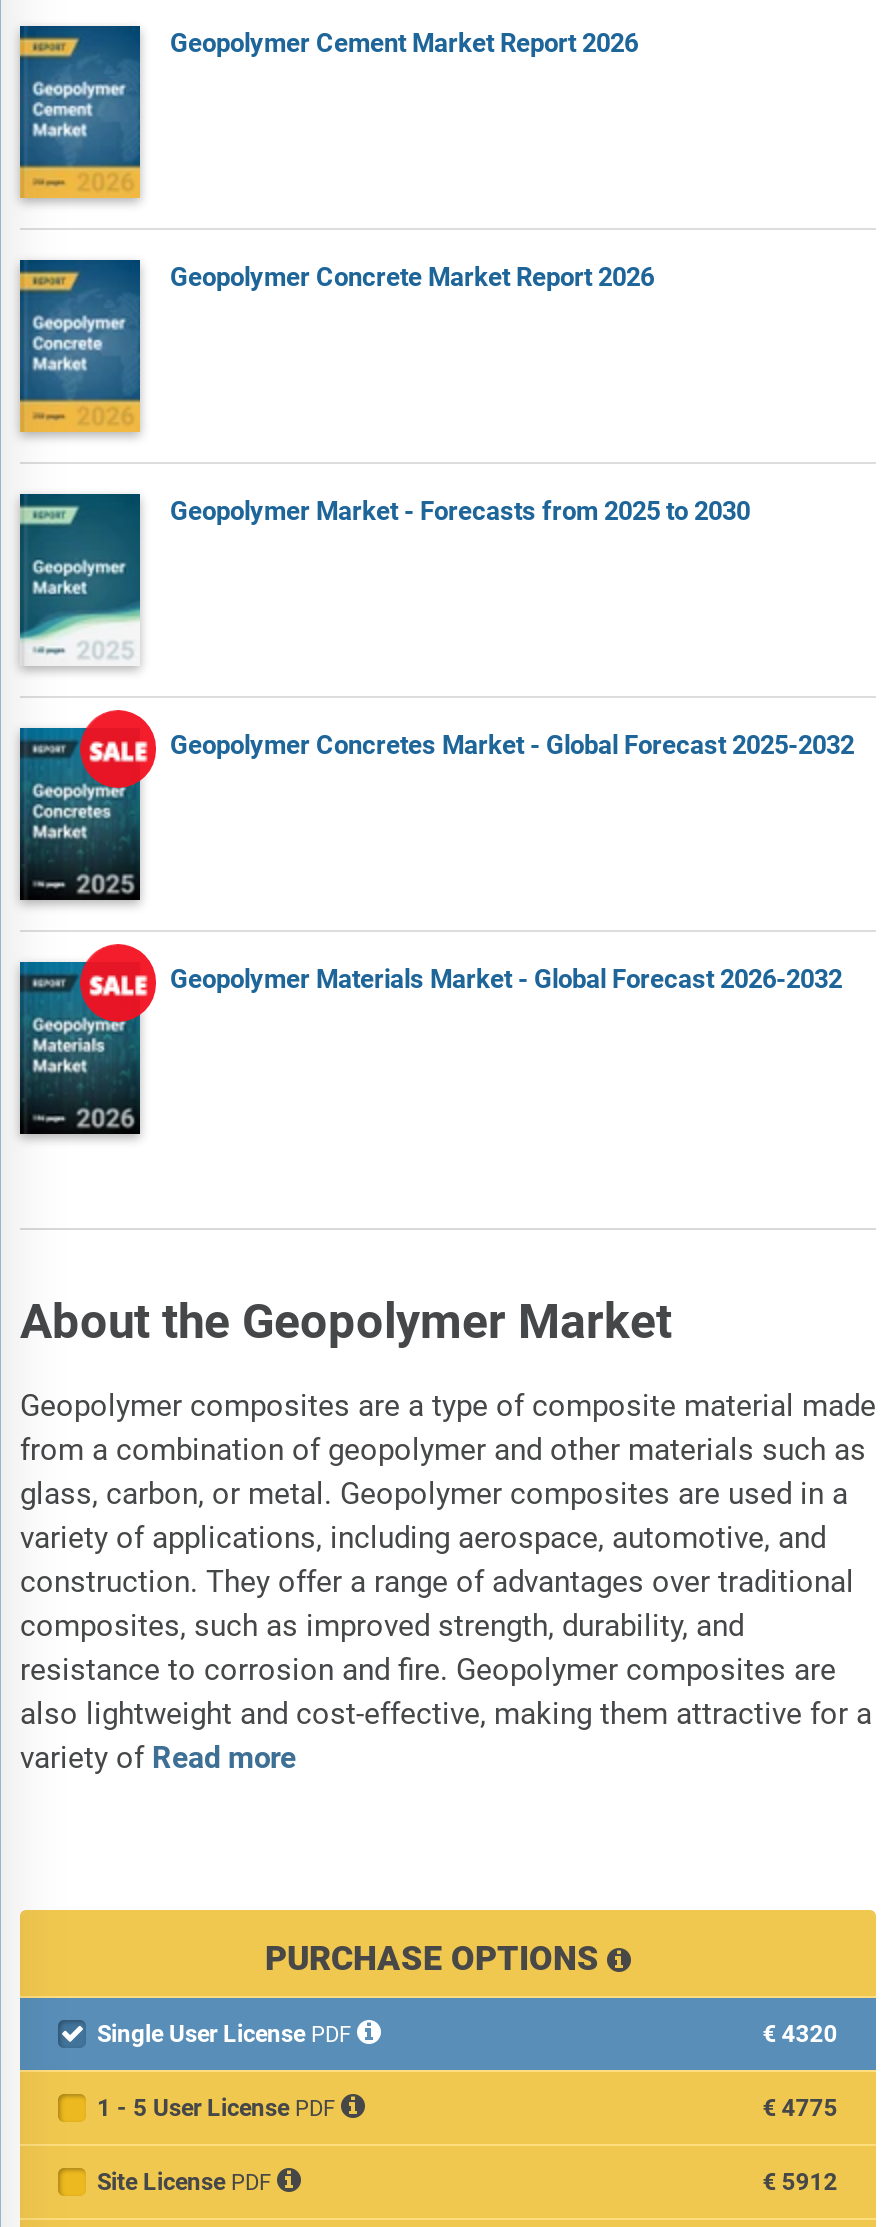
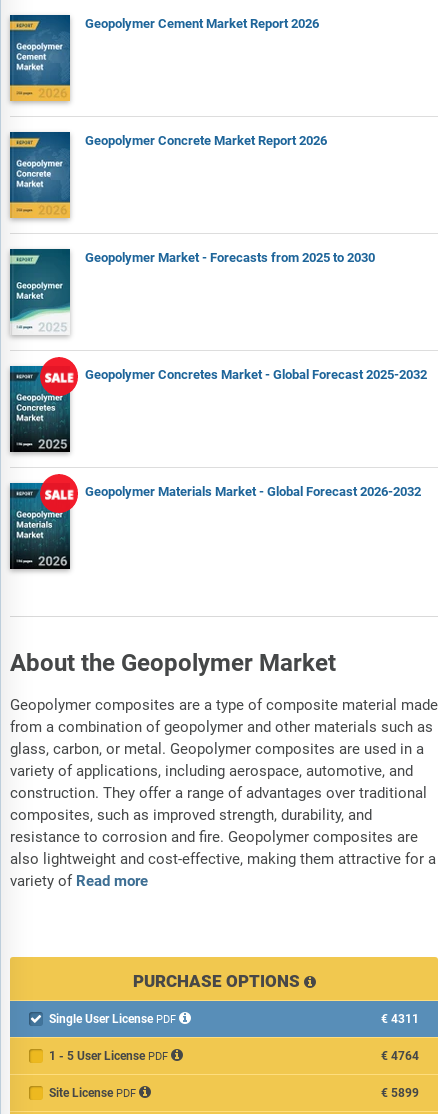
- €4320
+ €4311

- €4775
+ €4764

- €5912
+ €5899
